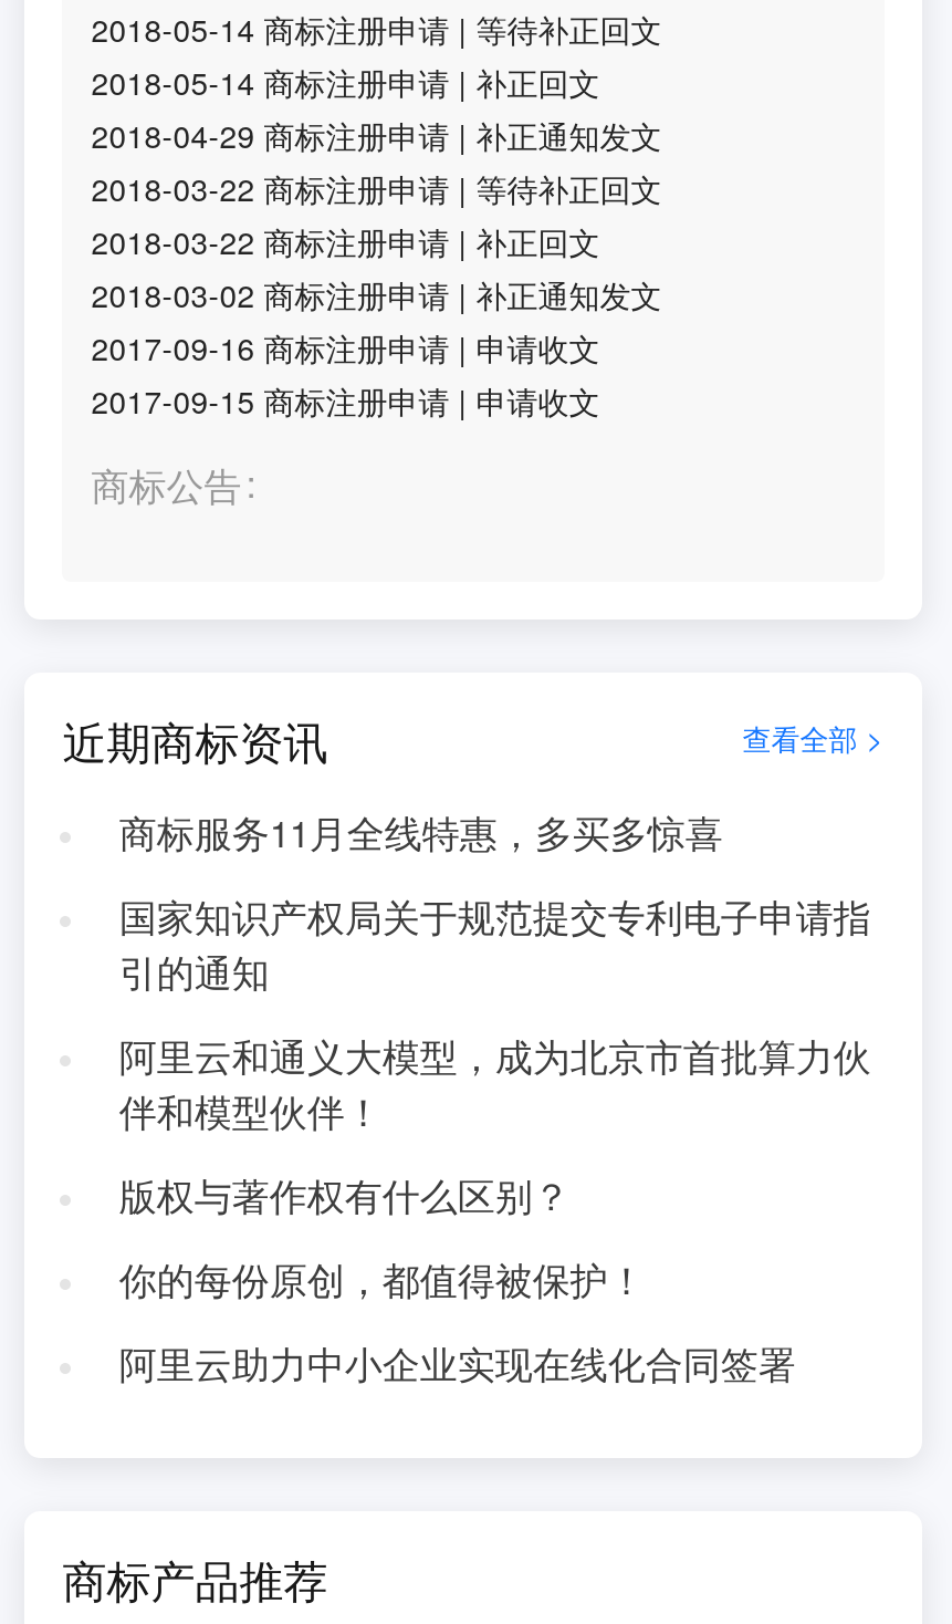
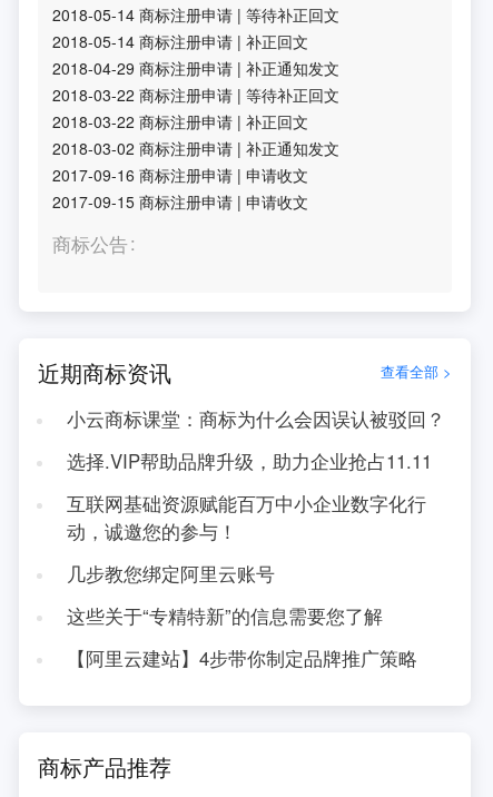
- 商标服务11月全线特惠，多买多惊喜
+ 小云商标课堂：商标为什么会因误认被驳回？

- 国家知识产权局关于规范提交专利电子申请指
- 引的通知
+ 选择.VIP帮助品牌升级，助力企业抢占11.11

- 阿里云和通义大模型，成为北京市首批算力伙
- 伴和模型伙伴！
+ 互联网基础资源赋能百万中小企业数字化行
+ 动，诚邀您的参与！

- 版权与著作权有什么区别？
+ 几步教您绑定阿里云账号

- 你的每份原创，都值得被保护！
+ 这些关于“专精特新”的信息需要您了解

- 阿里云助力中小企业实现在线化合同签署
+ 【阿里云建站】4步带你制定品牌推广策略
